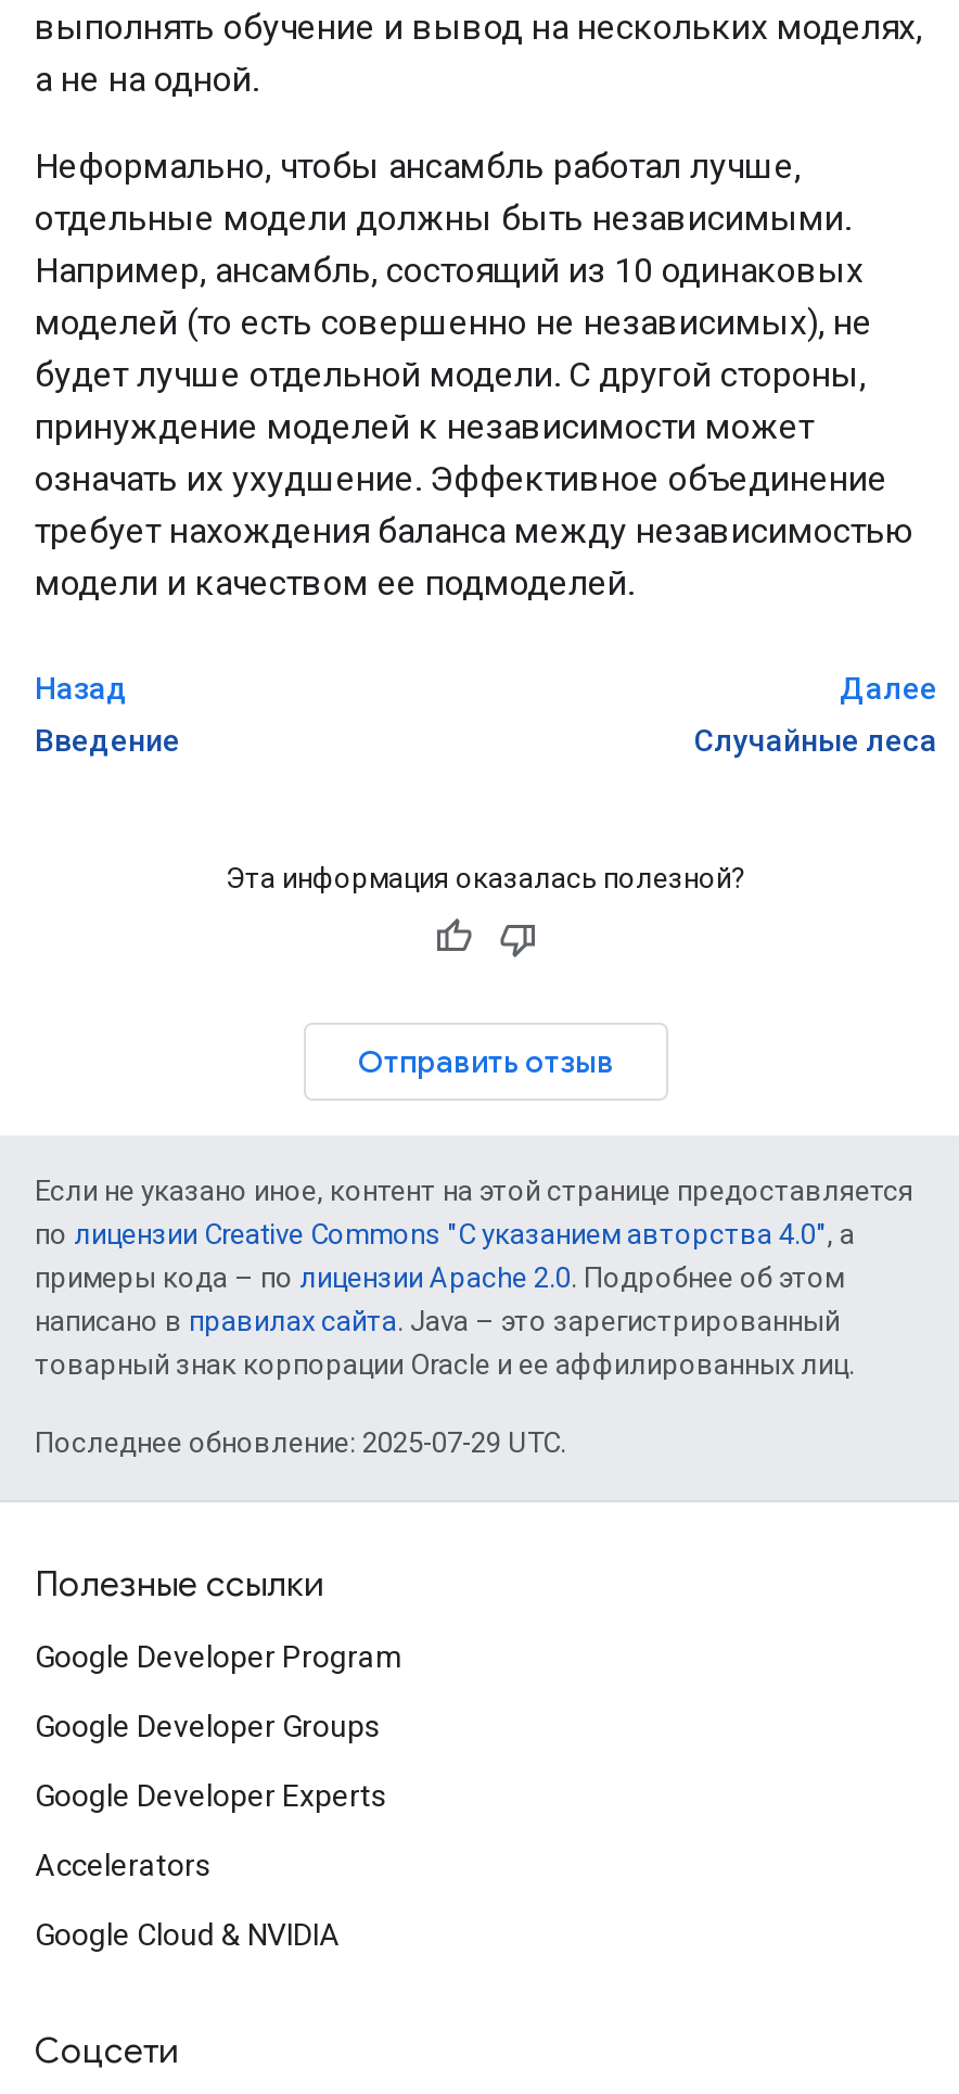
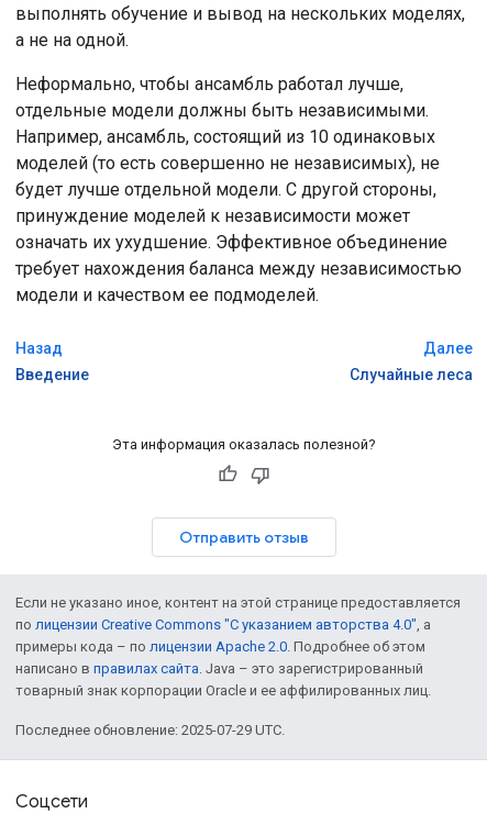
- Полезные ссылки
- Google Developer Program
- Google Developer Groups
- Google Developer Experts
- Accelerators
- Google Cloud & NVIDIA
